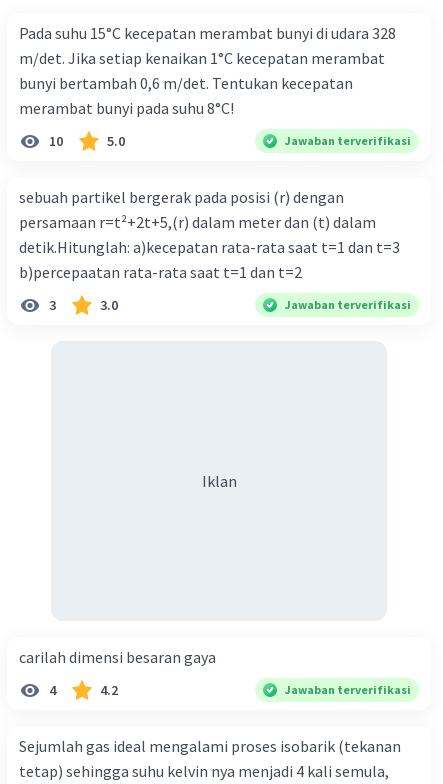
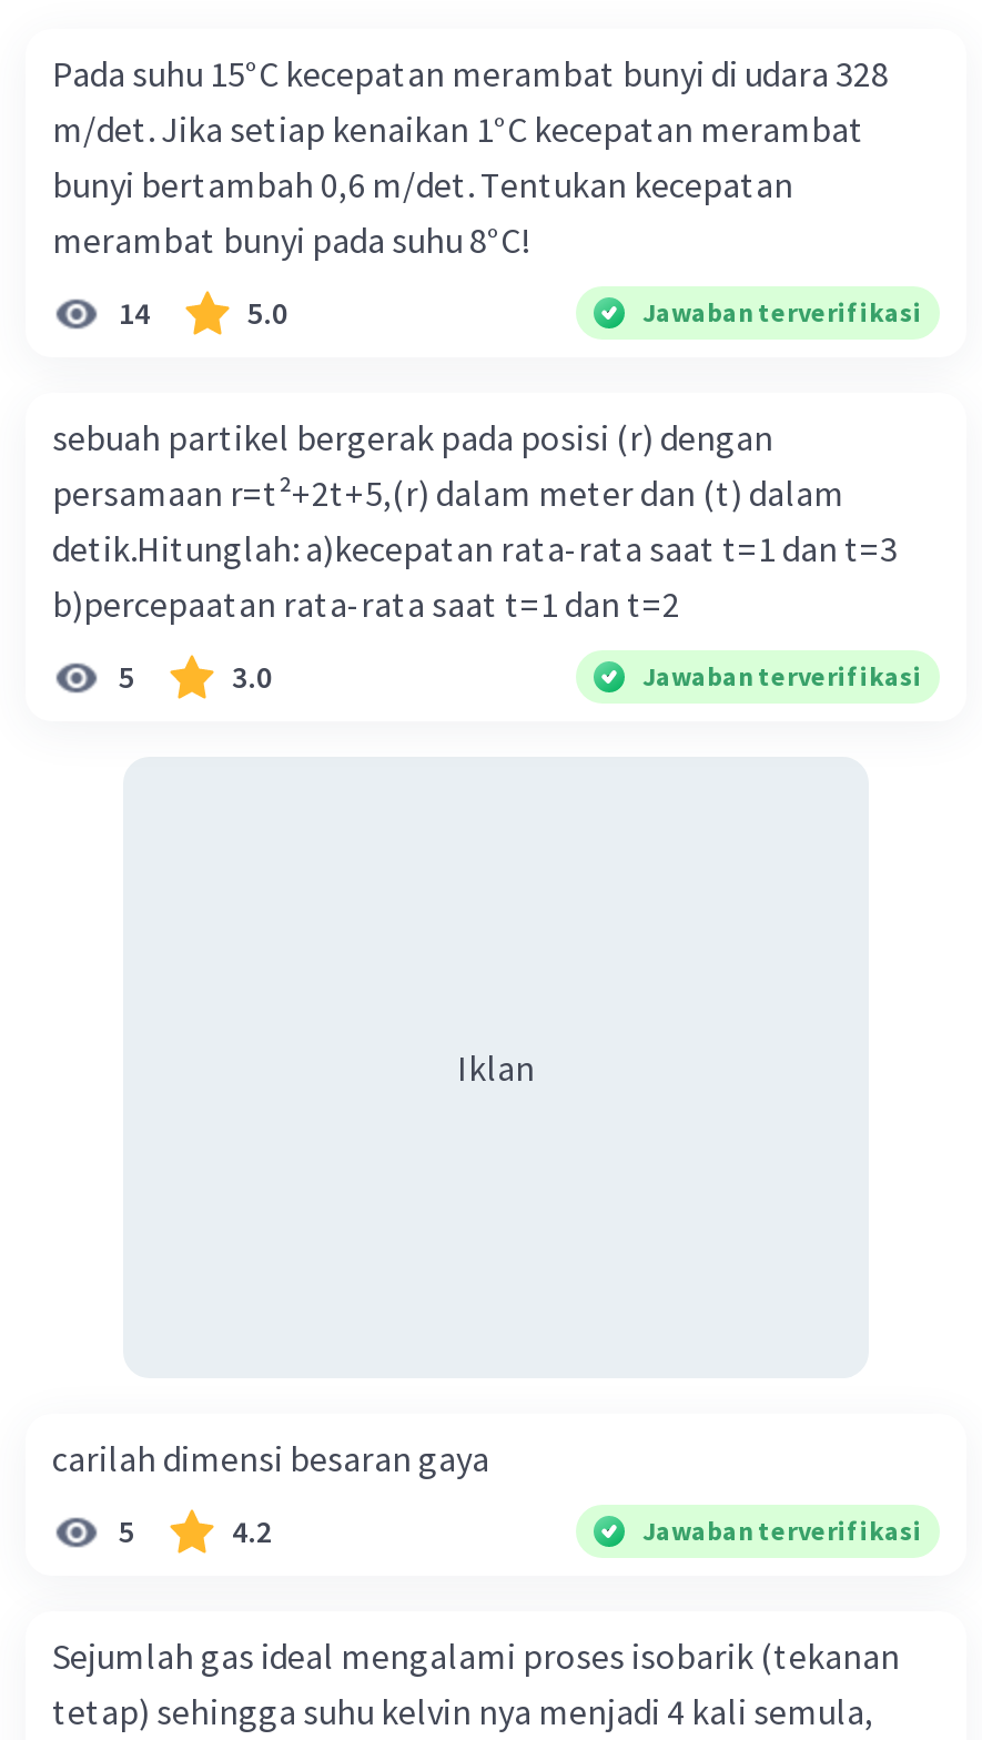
- 10
+ 14

- 3
+ 5

- 4
+ 5
